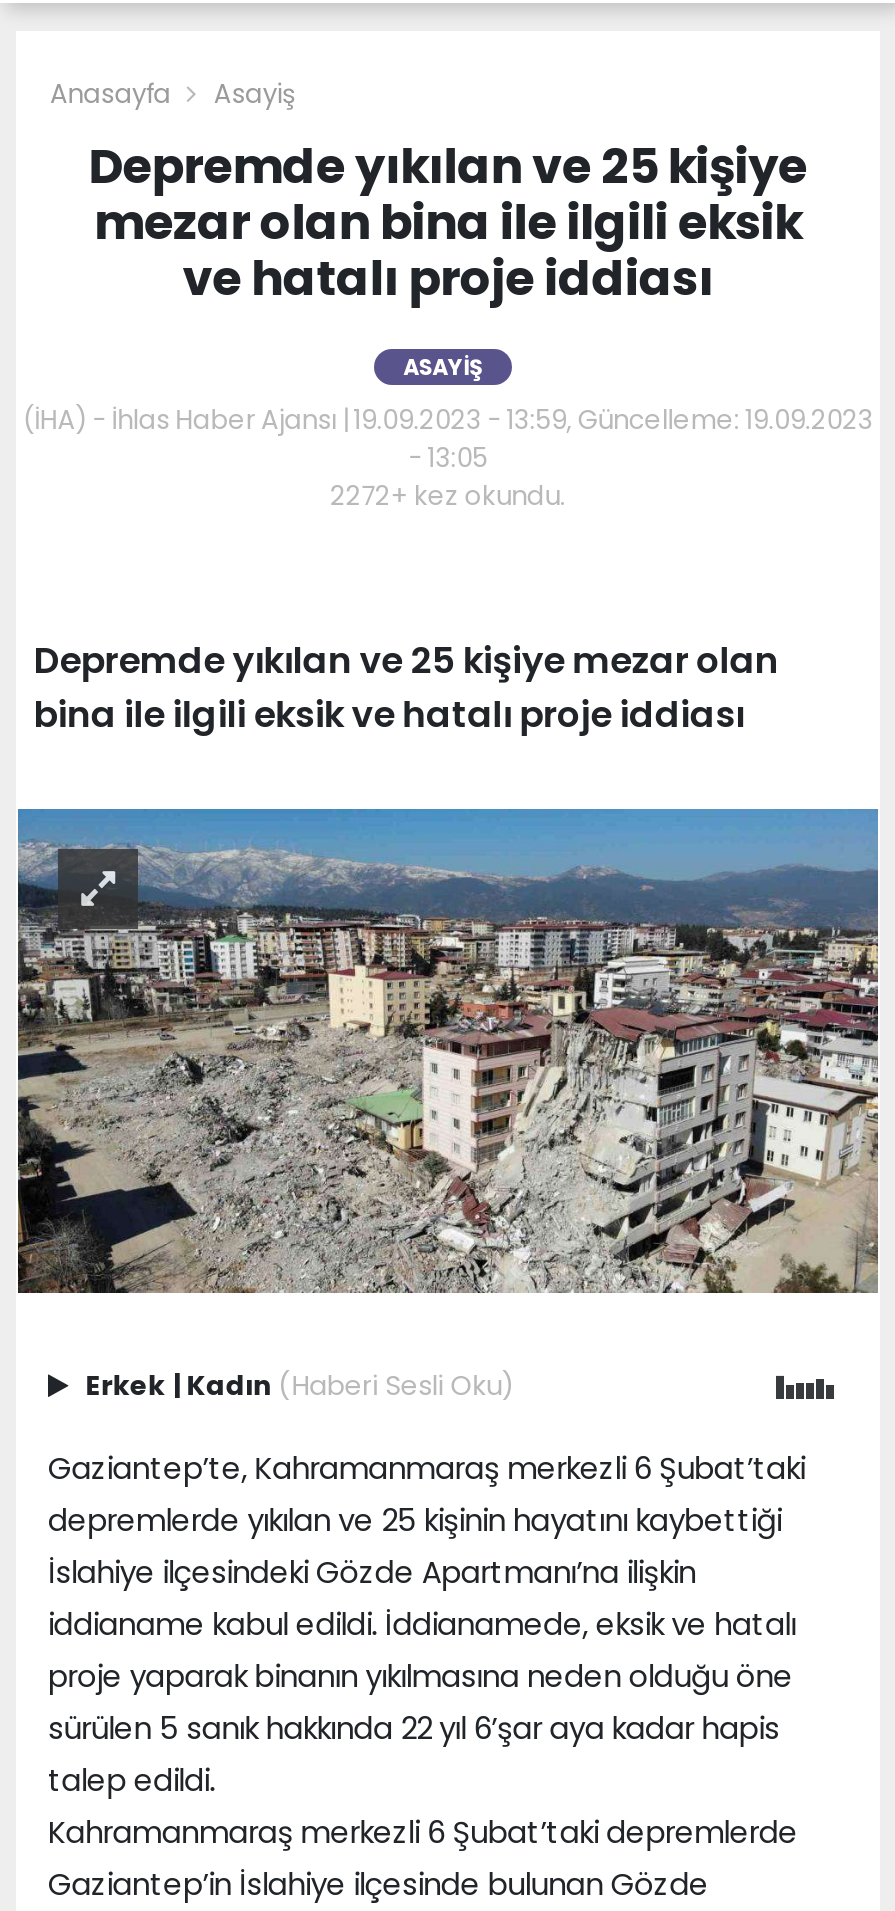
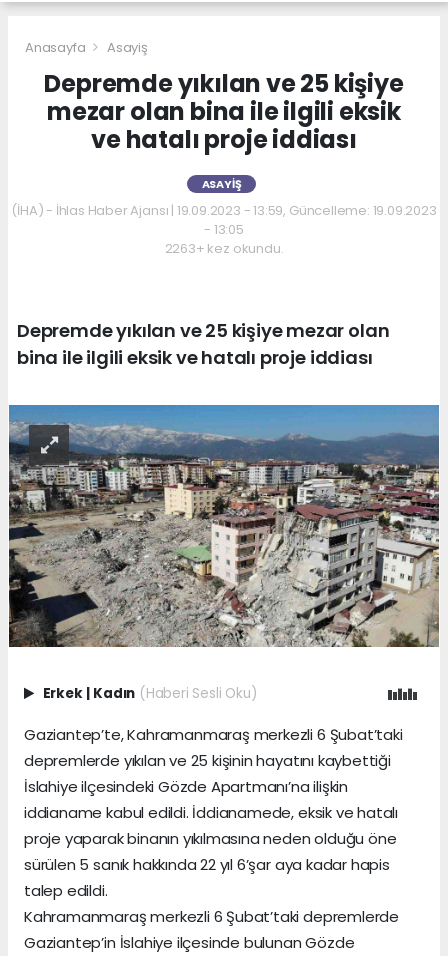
- 2272+ kez okundu.
+ 2263+ kez okundu.
